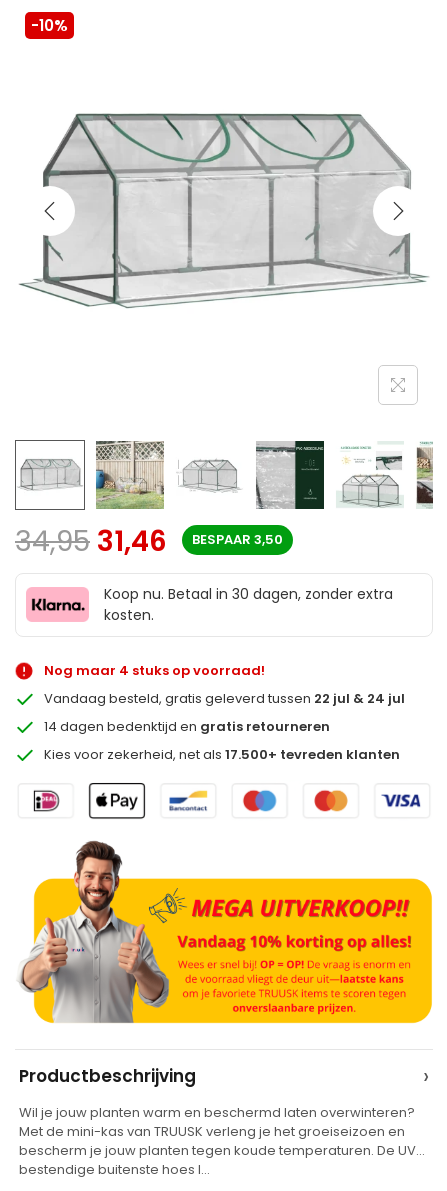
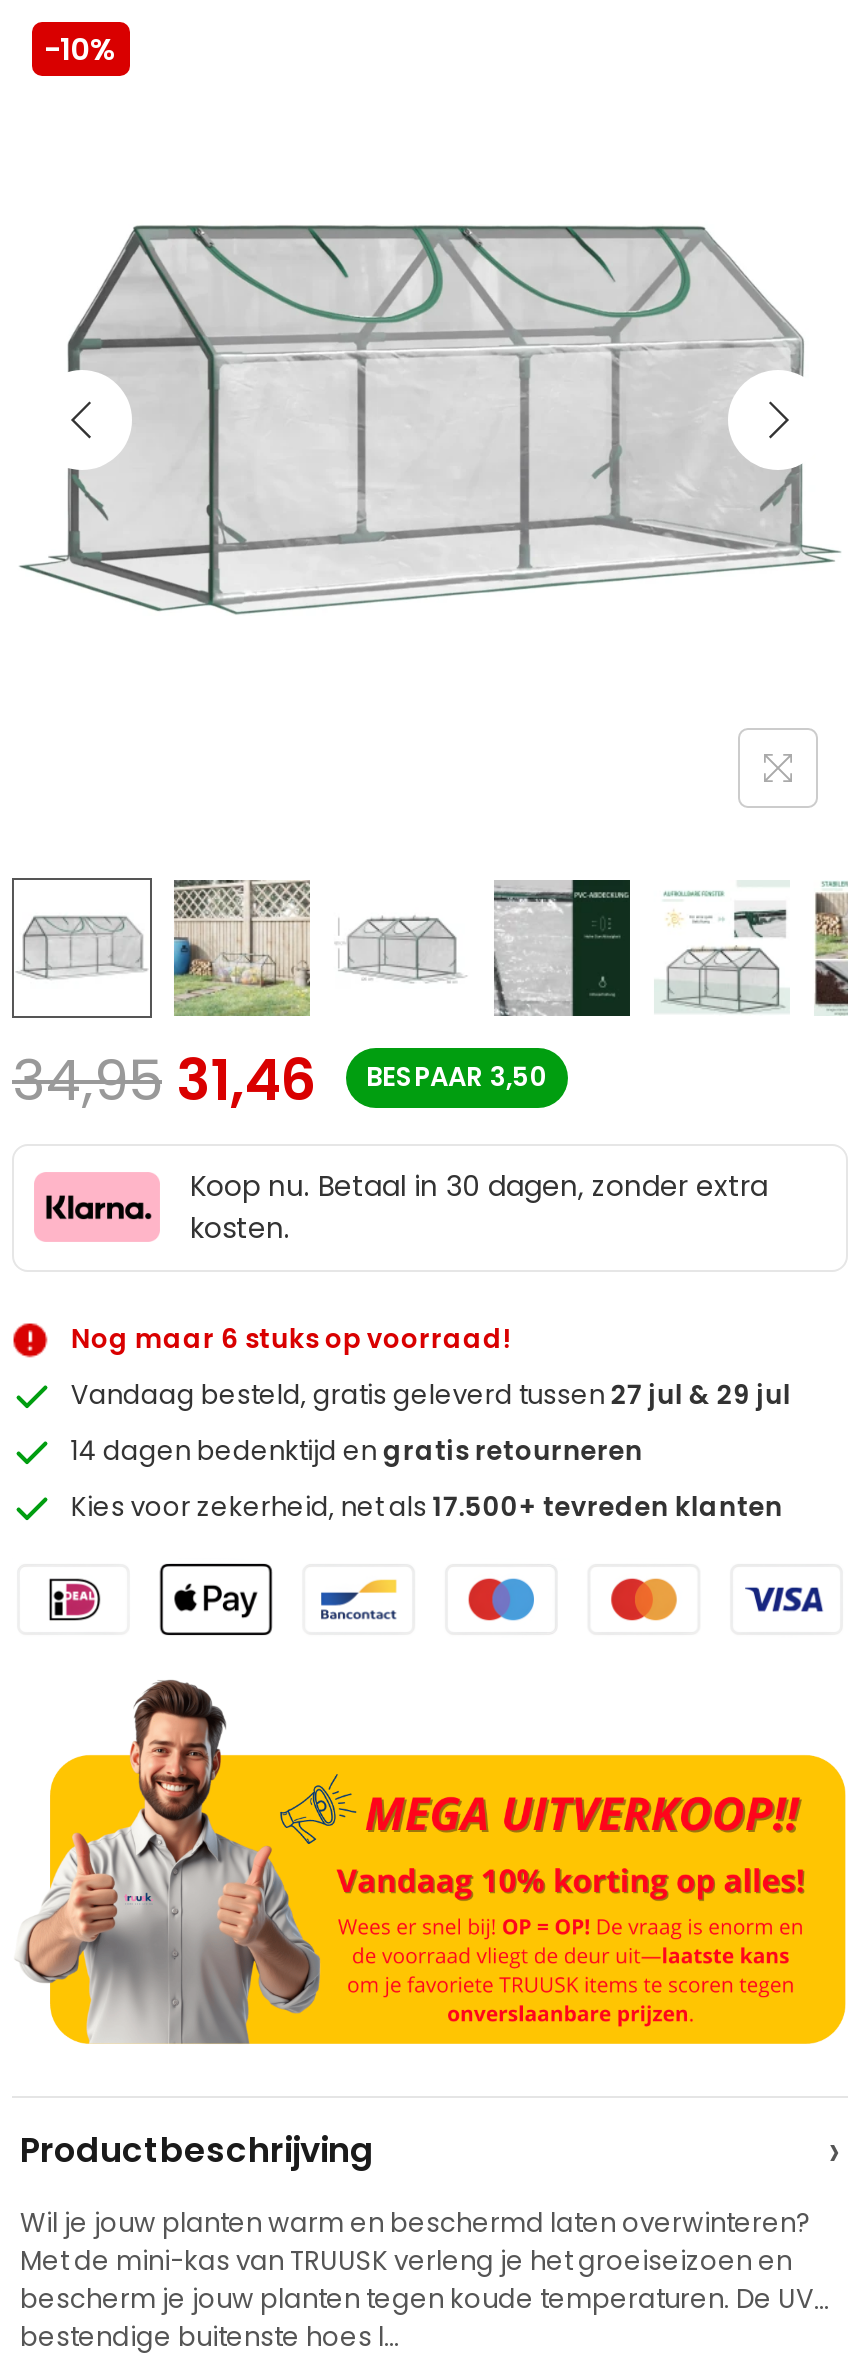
- Nog maar 4 stuks op voorraad!
+ Nog maar 6 stuks op voorraad!

- Vandaag besteld, gratis geleverd tussen 22 jul & 24 jul
+ Vandaag besteld, gratis geleverd tussen 27 jul & 29 jul
